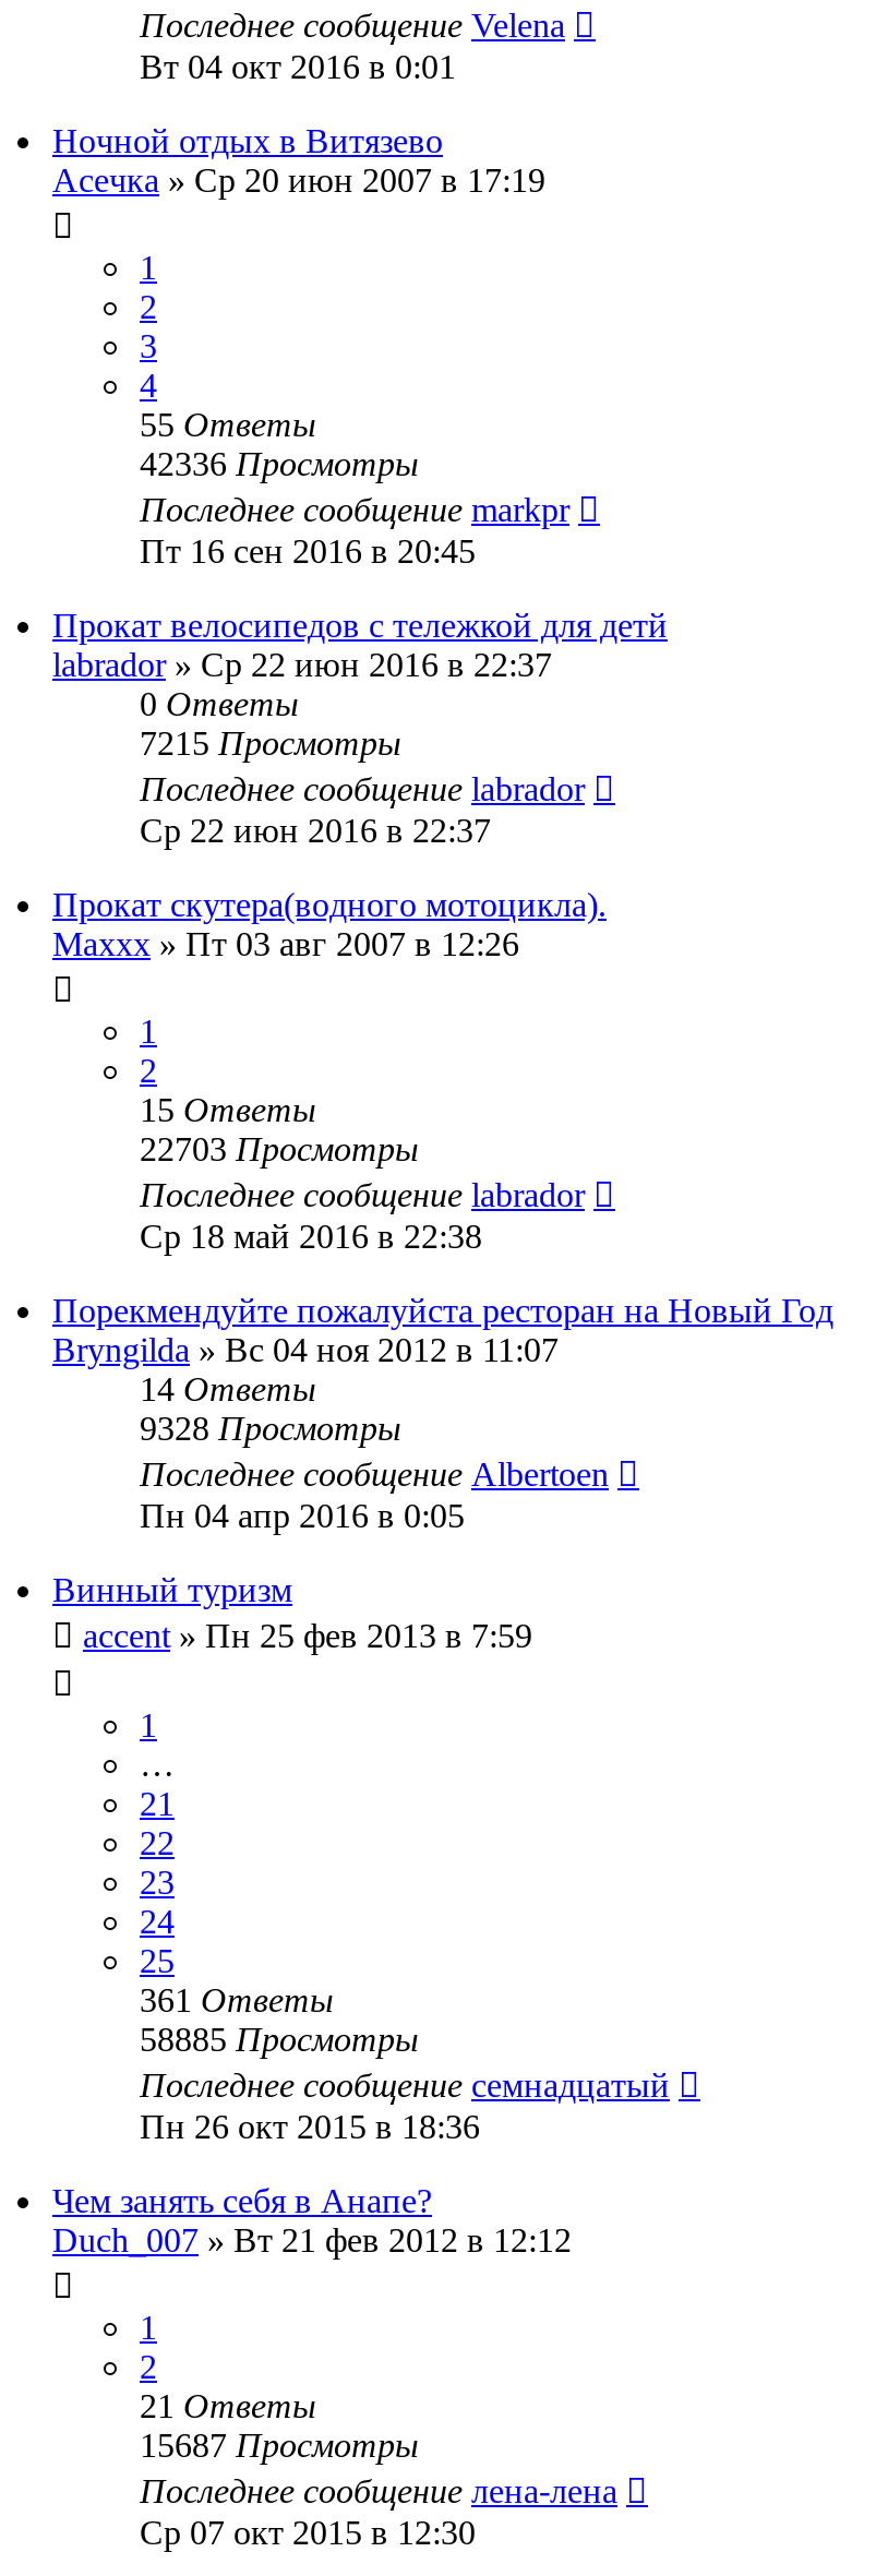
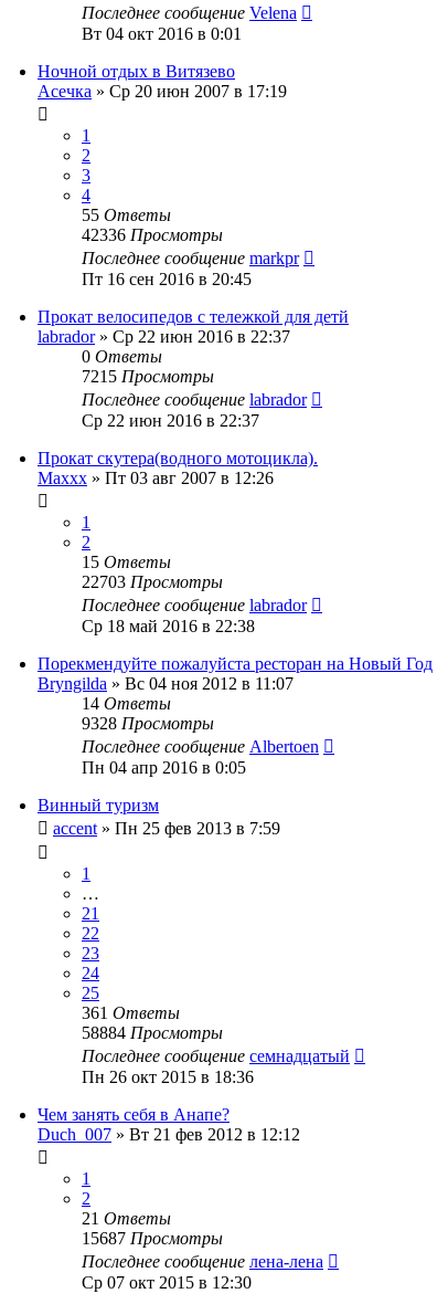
- 58885 Просмотры
+ 58884 Просмотры
